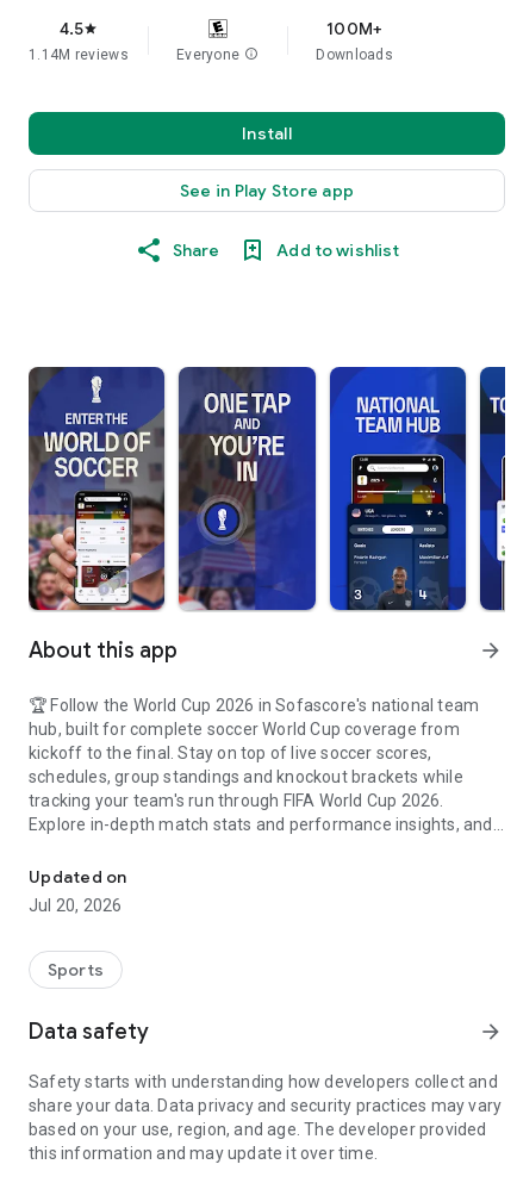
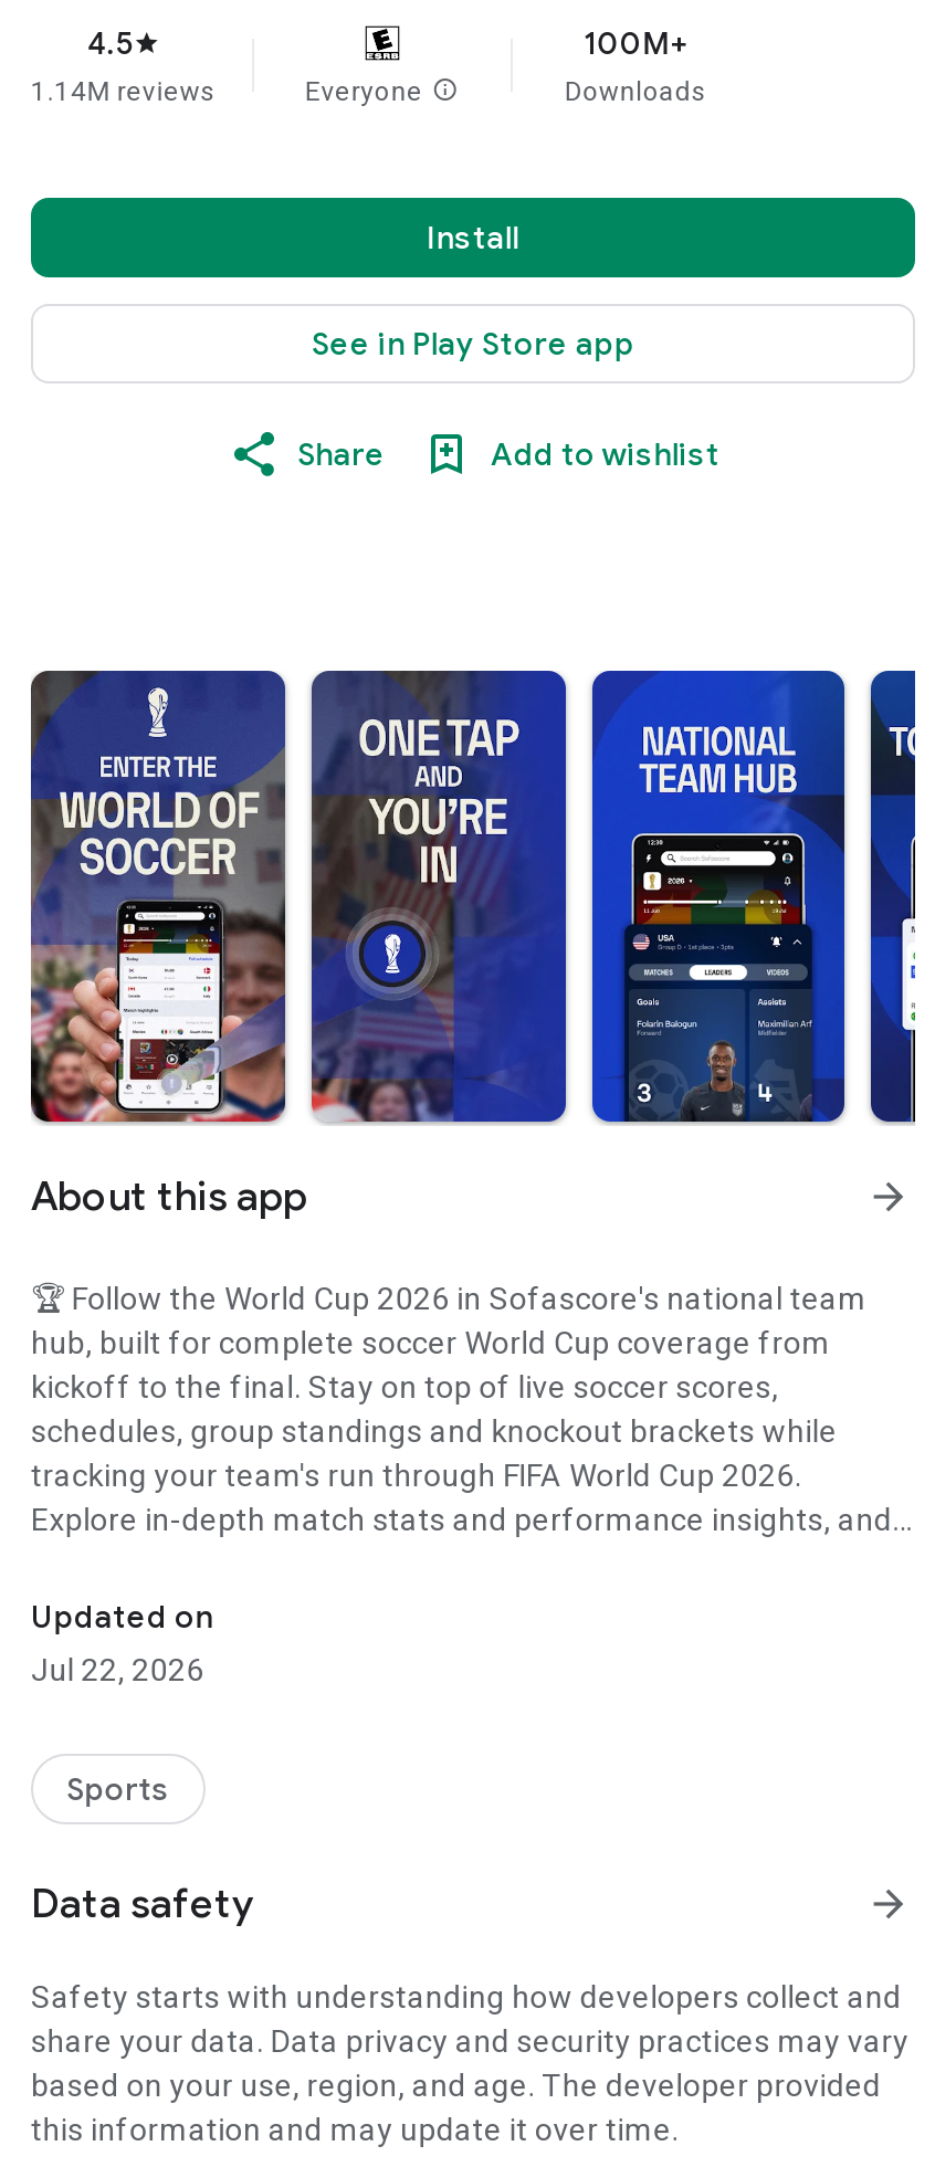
- Jul 20, 2026
+ Jul 22, 2026
